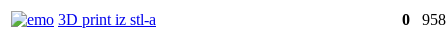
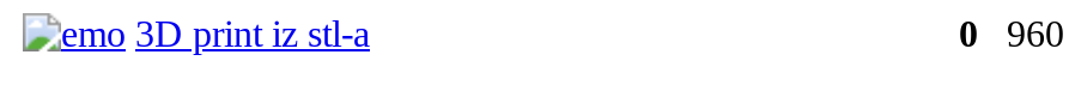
- 0 958
+ 0 960
